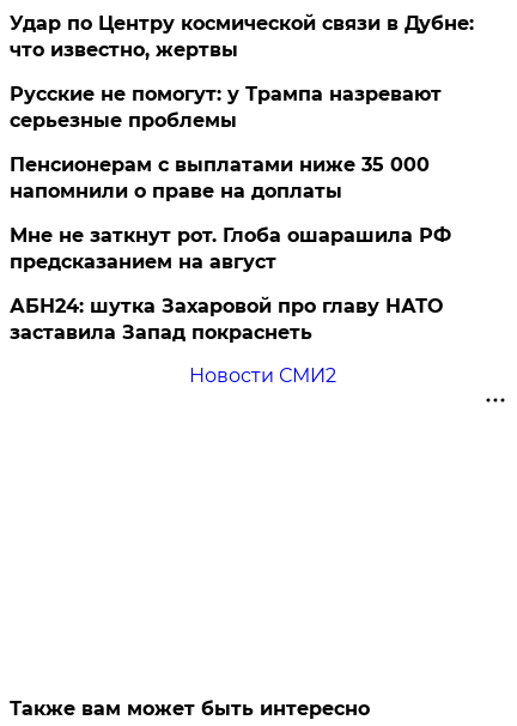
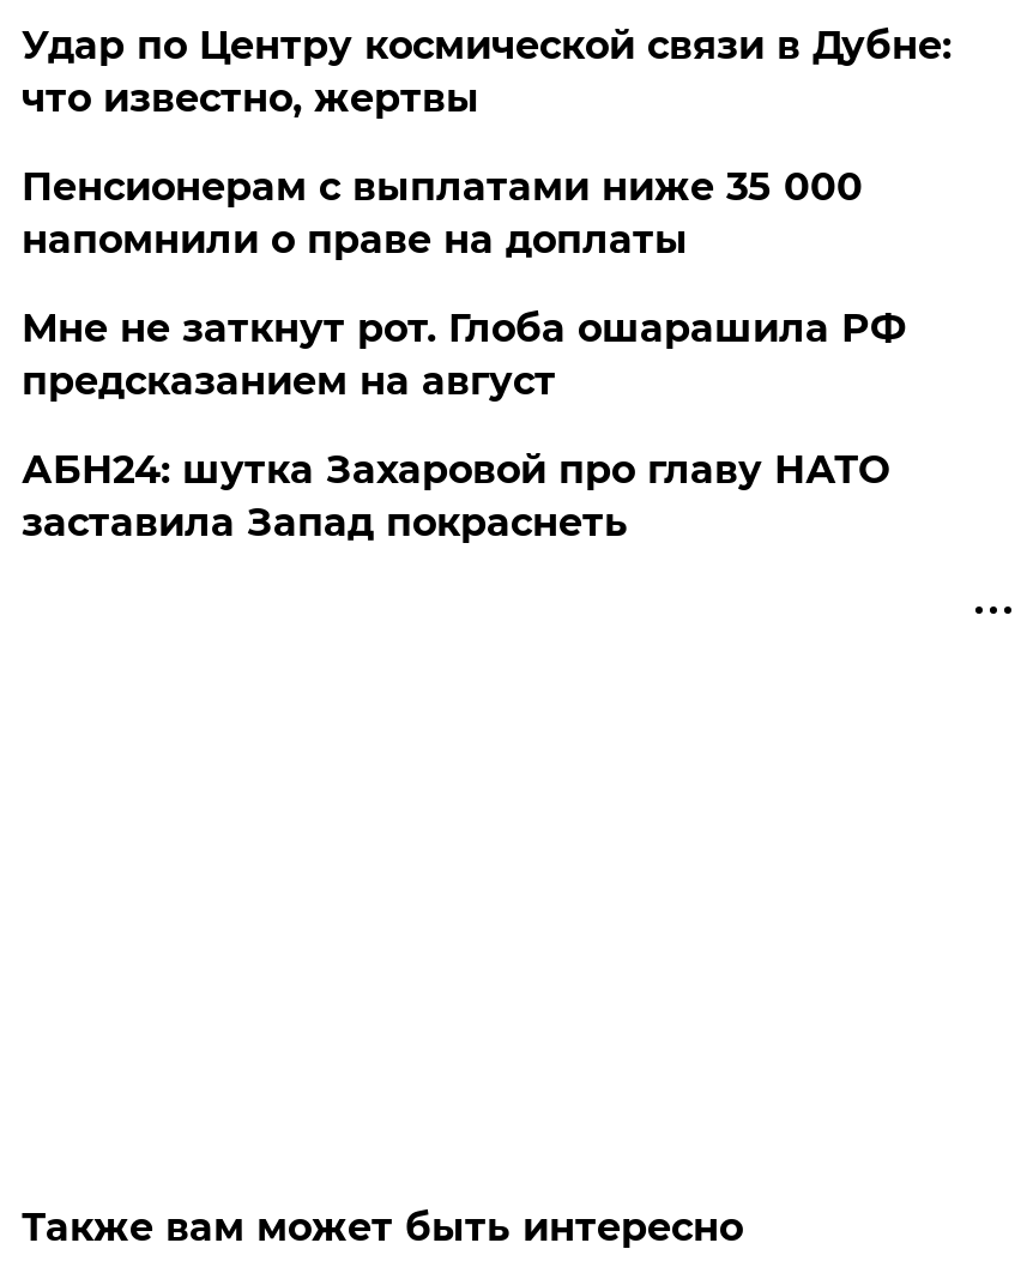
- Русские не помогут: у Трампа назревают
- серьезные проблемы

- Новости СМИ2
